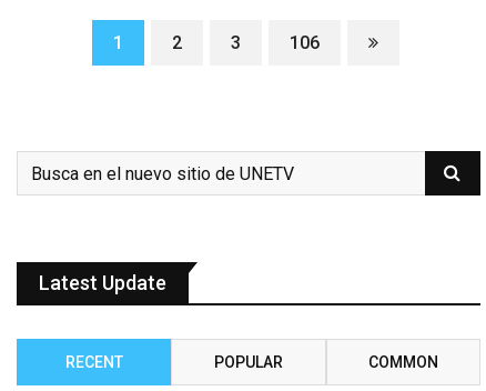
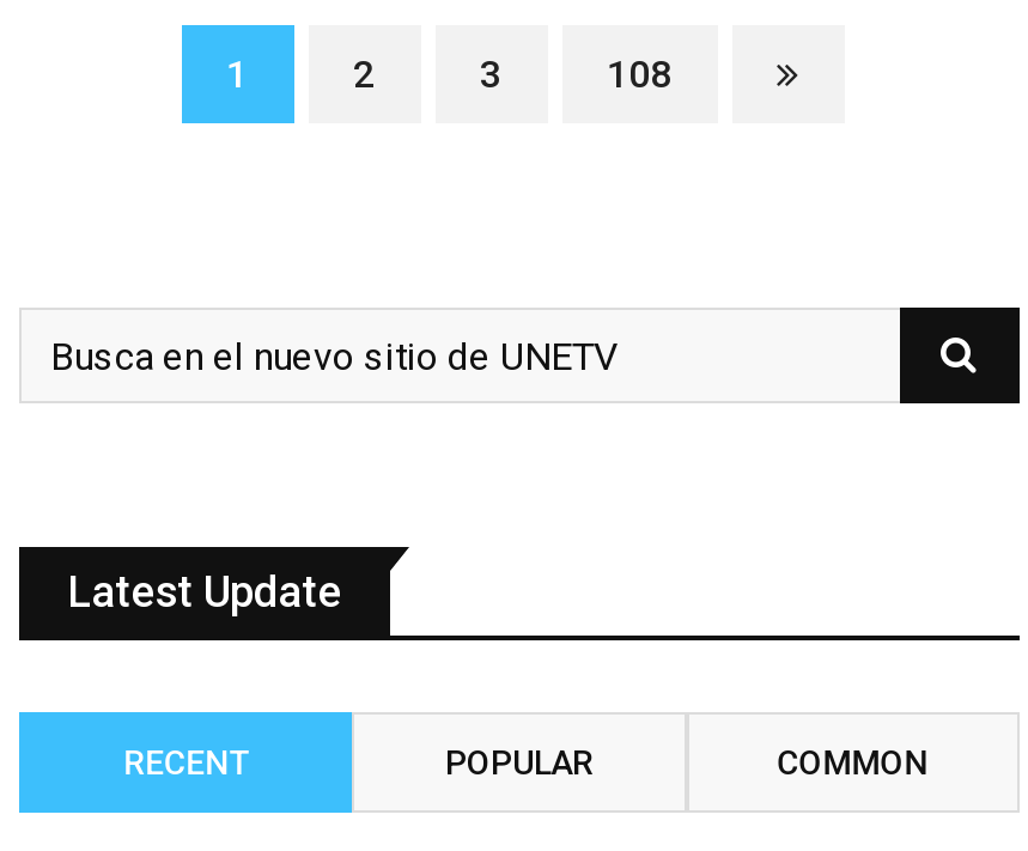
- 106
+ 108
